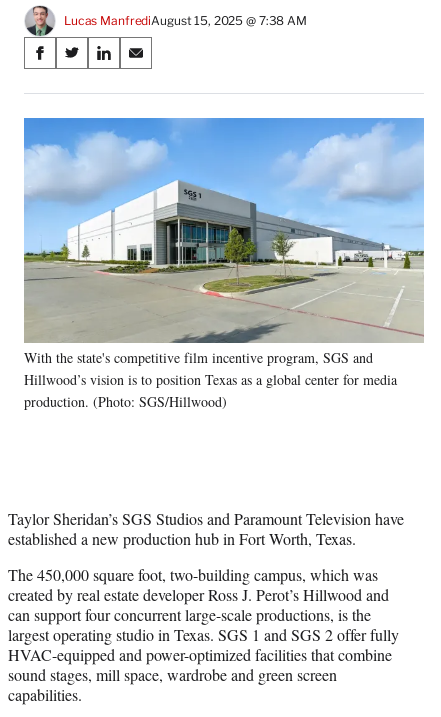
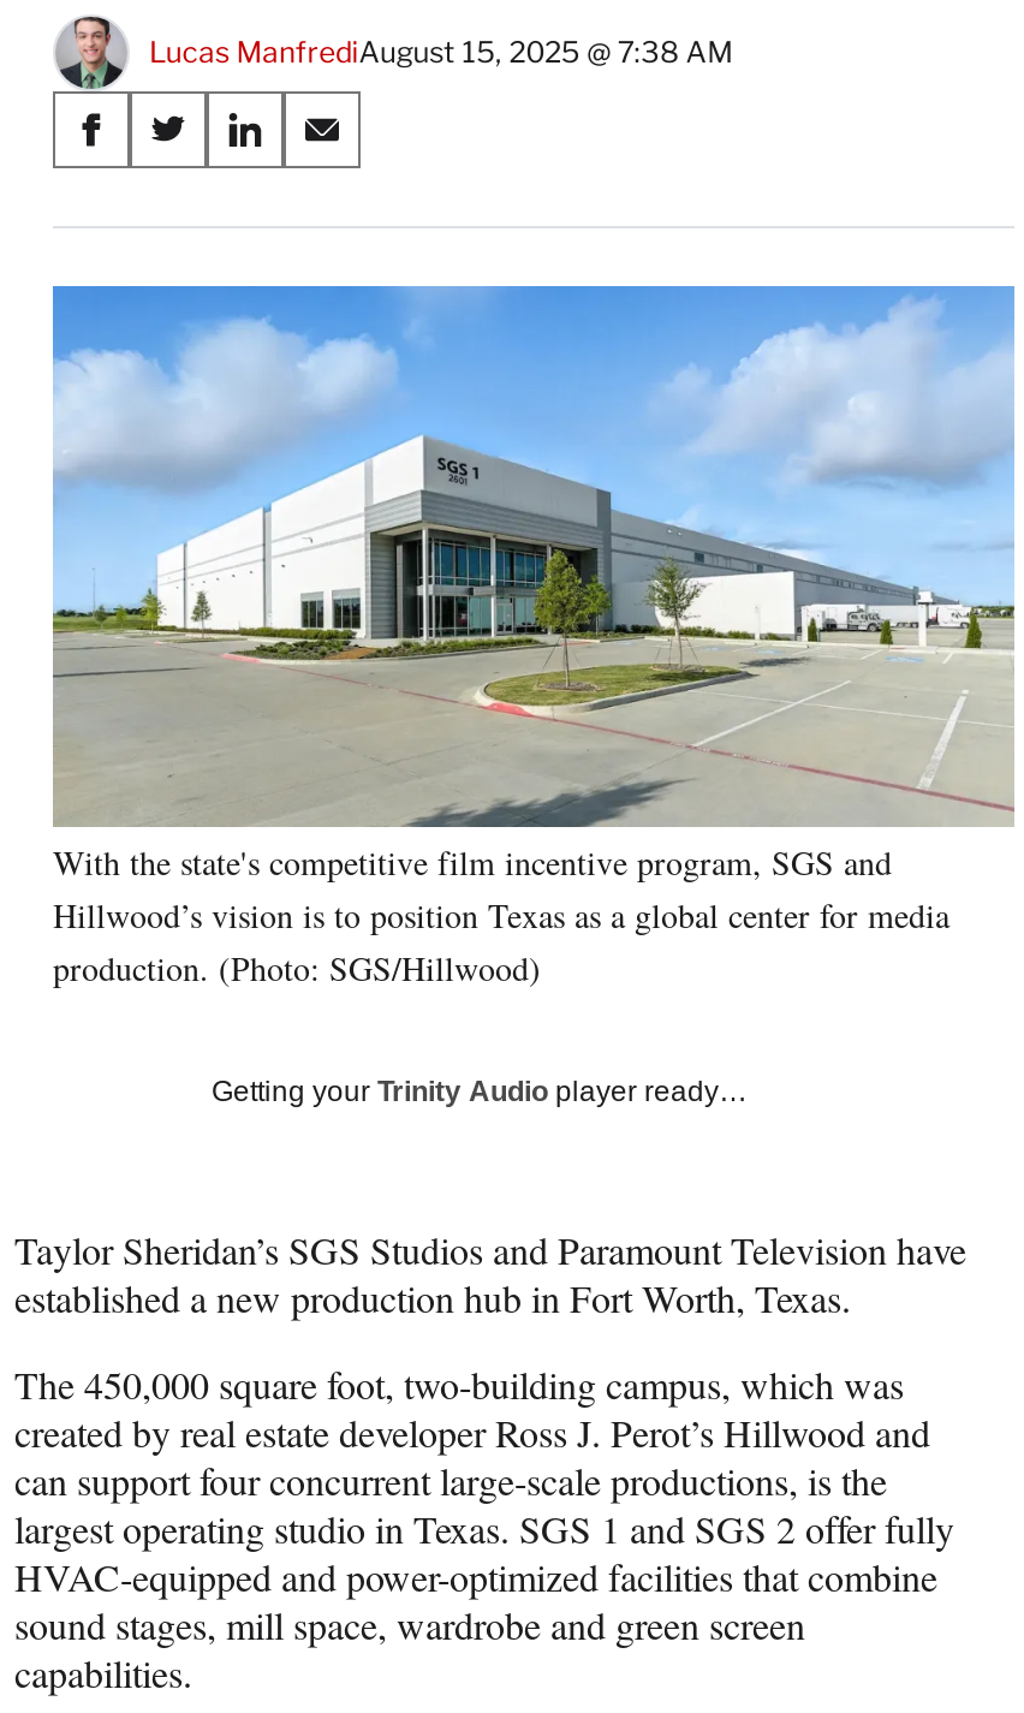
+ Getting your Trinity Audio player ready…
